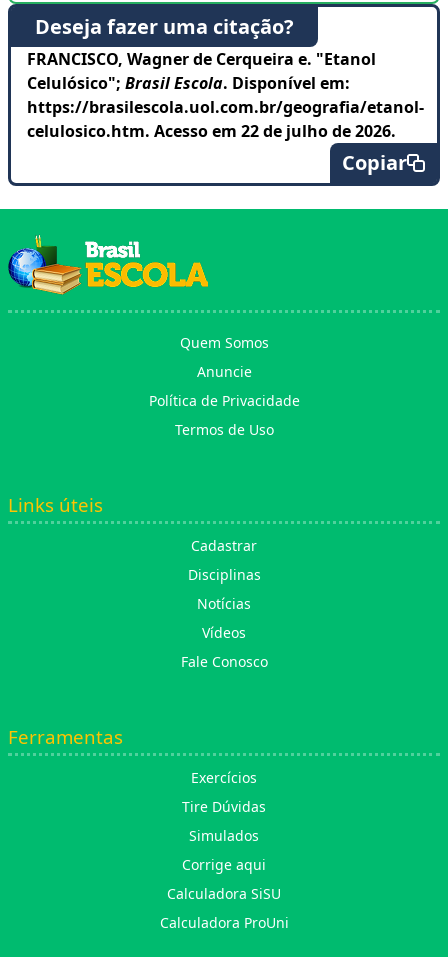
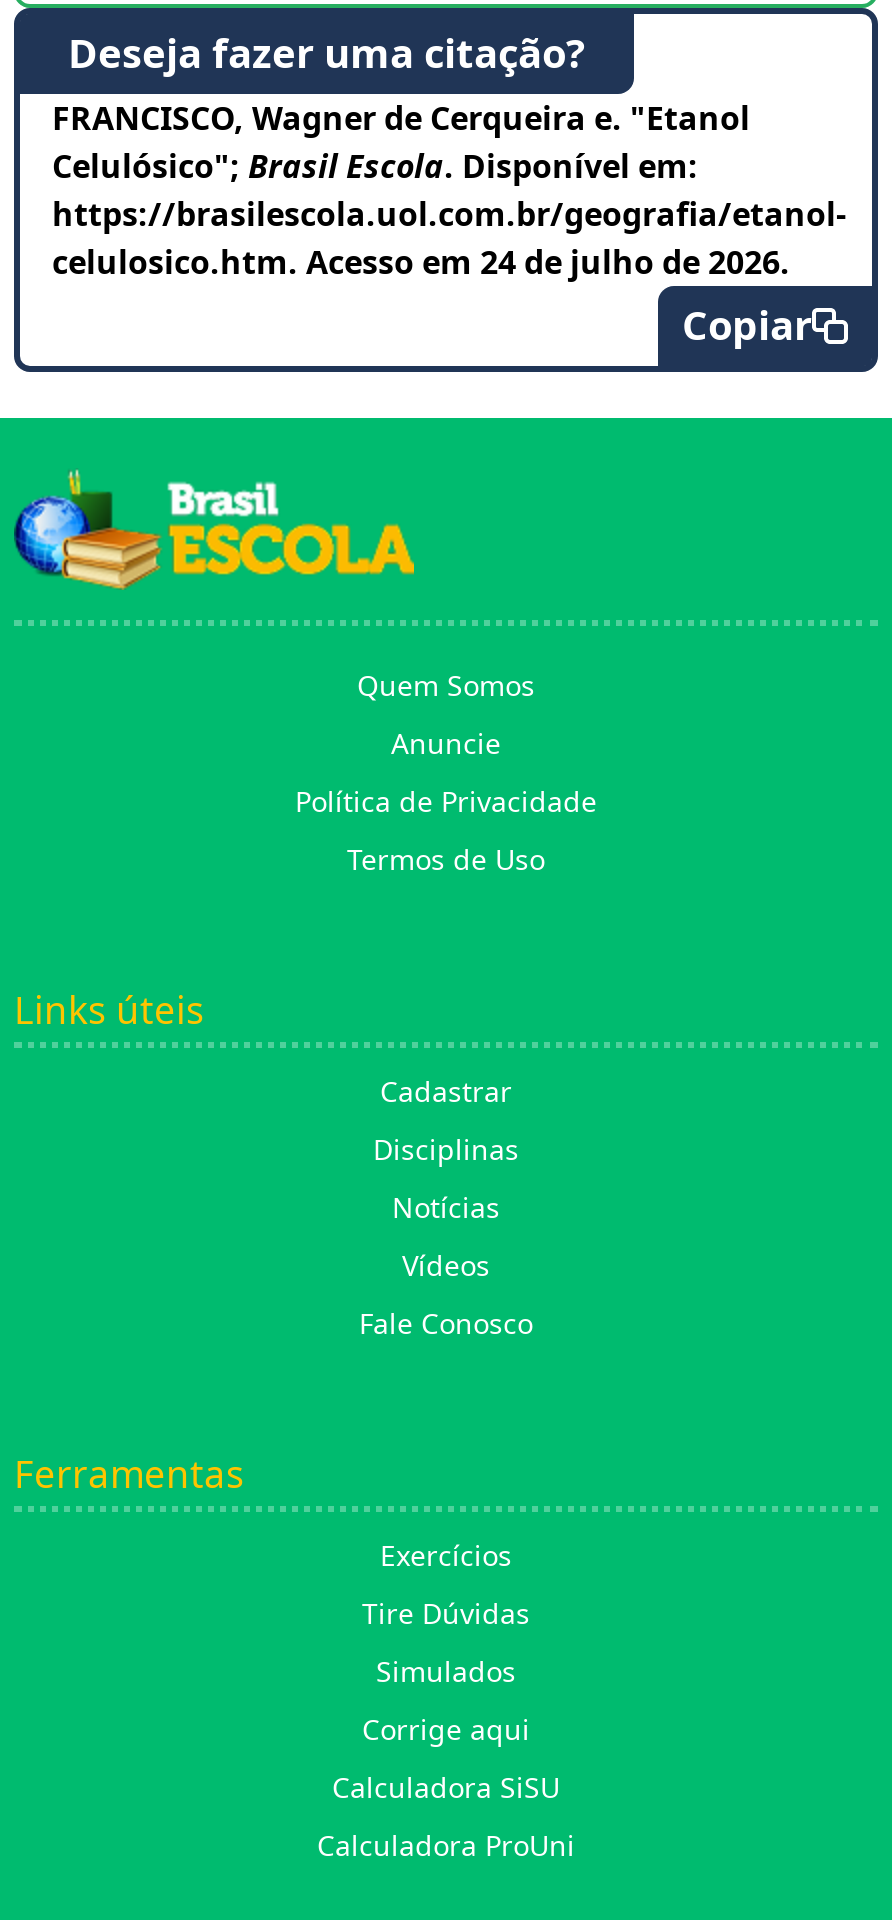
- celulosico.htm. Acesso em 22 de julho de 2026.
+ celulosico.htm. Acesso em 24 de julho de 2026.
